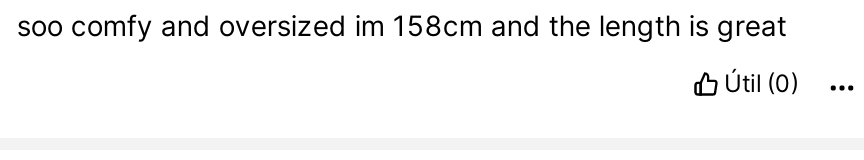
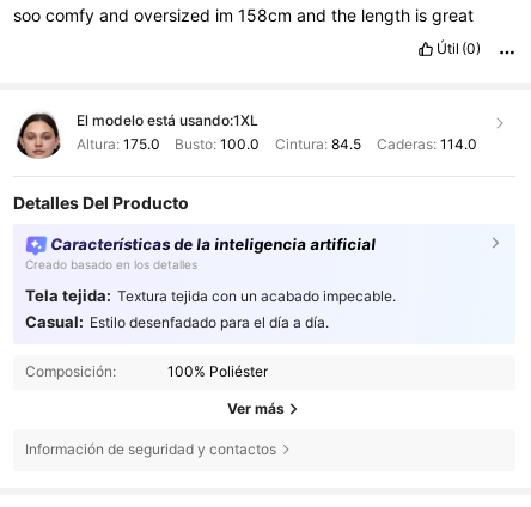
+ [image]
+ El modelo está usando:1XL
+ Altura: 175.0
+ Busto: 100.0
+ Cintura: 84.5
+ Caderas: 114.0
+ Detalles Del Producto
+ Características de la inteligencia artificial
+ Creado basado en los detalles
+ Tela tejida: Textura tejida con un acabado impecable.
+ Casual: Estilo desenfadado para el día a día.
+ Composición:
+ 100% Poliéster
+ Ver más
+ Información de seguridad y contactos
